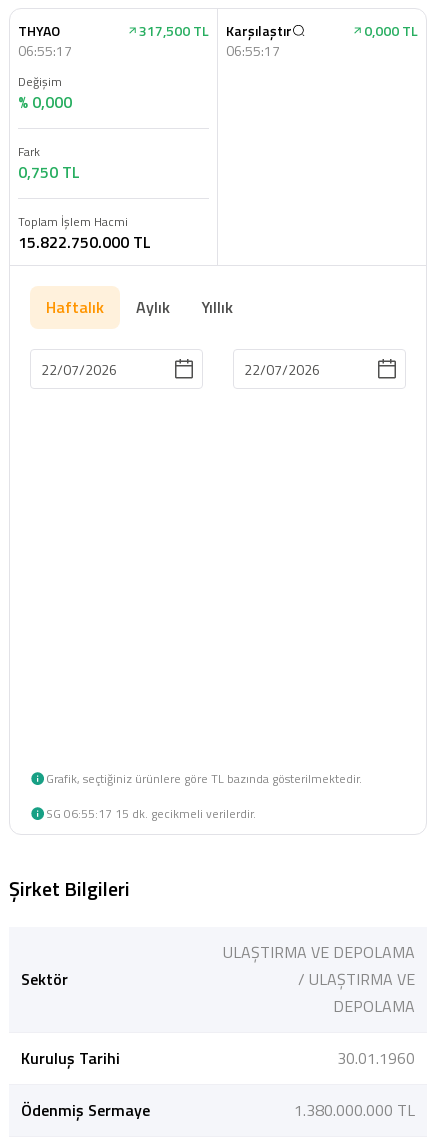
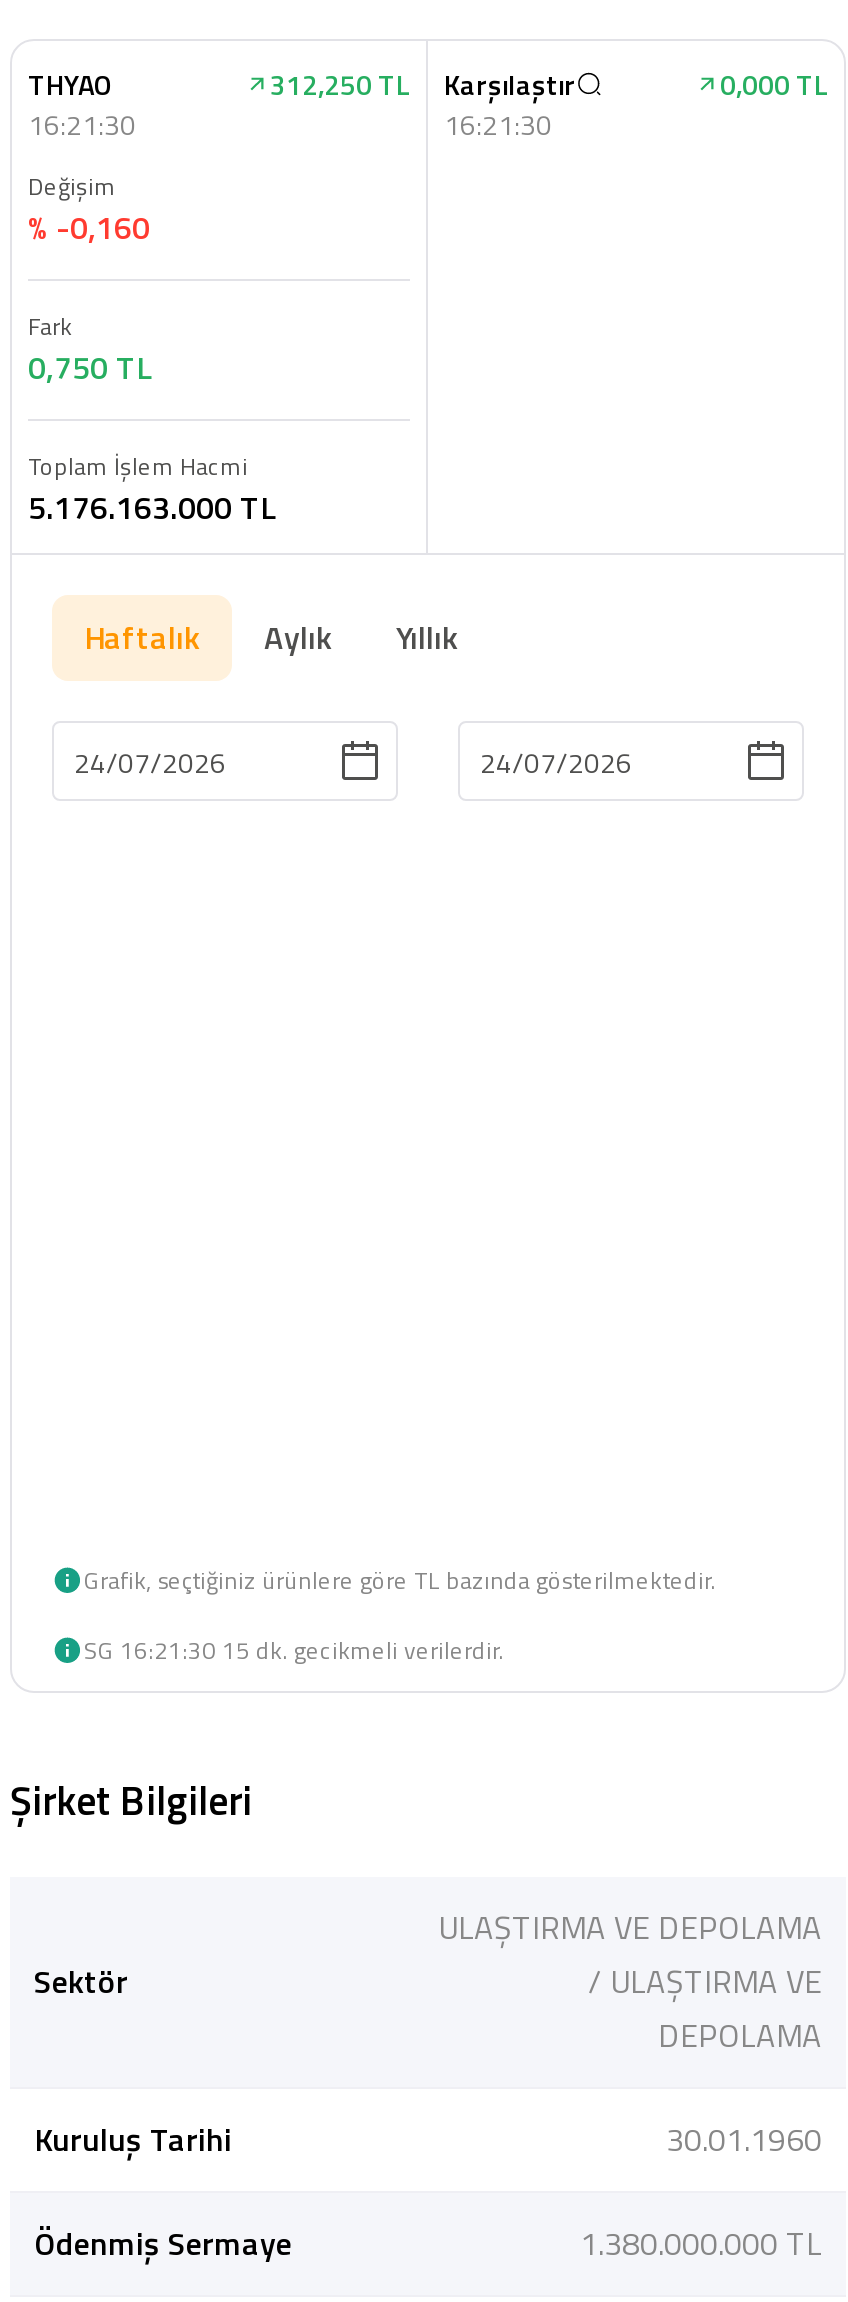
- 317,500 TL Karşılaştır
+ 312,250 TL Karşılaştır

- 06:55:17
+ 16:21:30

- 06:55:17
+ 16:21:30

- % 0,000
+ % -0,160

- 15.822.750.000 TL
+ 5.176.163.000 TL

- SG 06:55:17 15 dk. gecikmeli verilerdir.
+ SG 16:21:30 15 dk. gecikmeli verilerdir.
